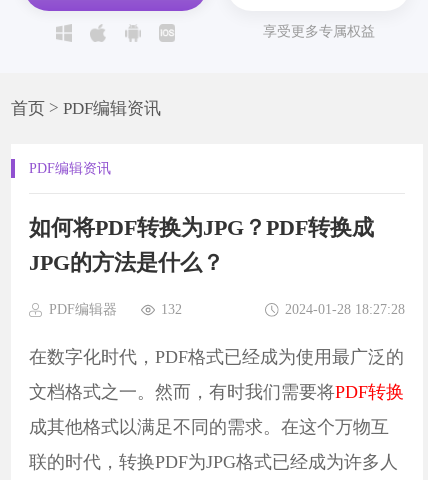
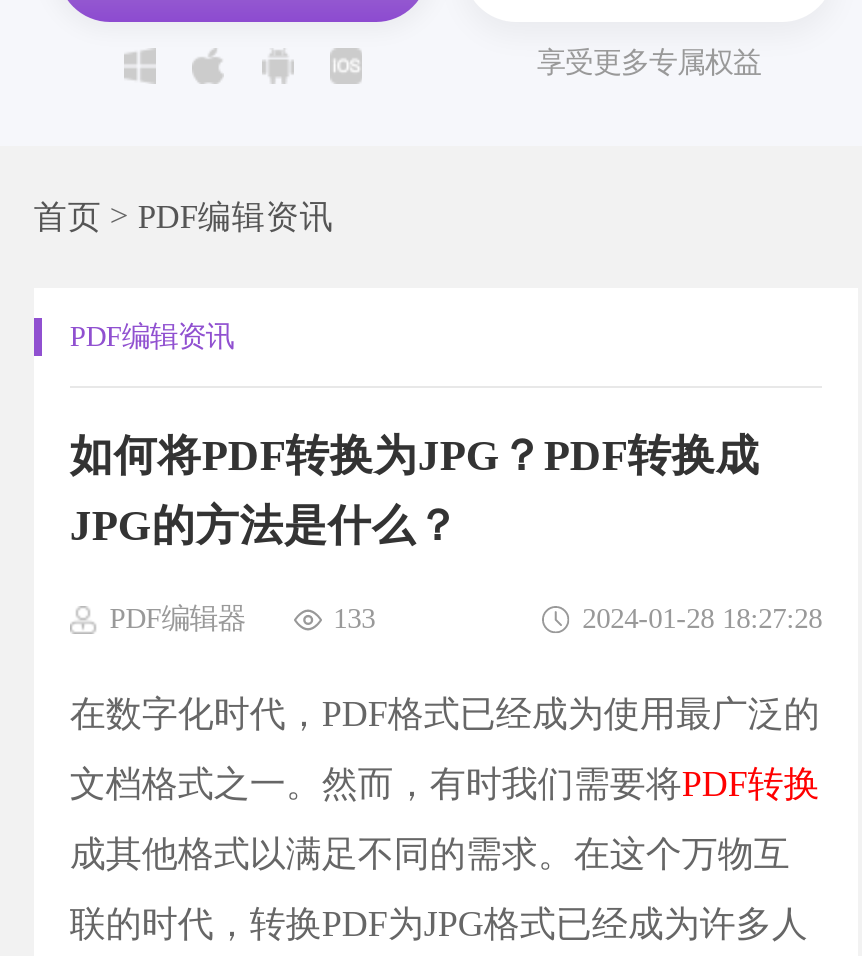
- 132
+ 133
